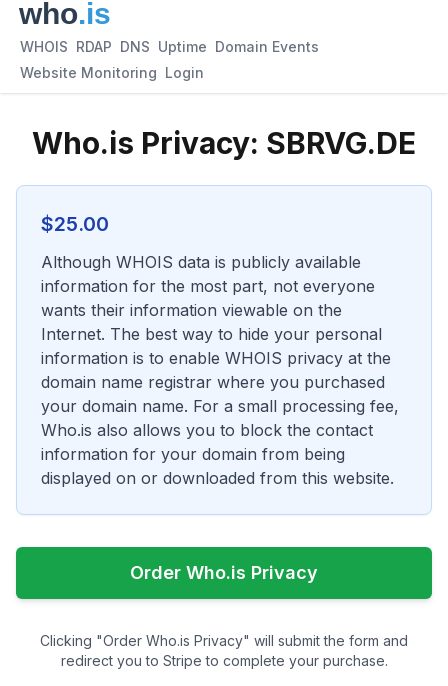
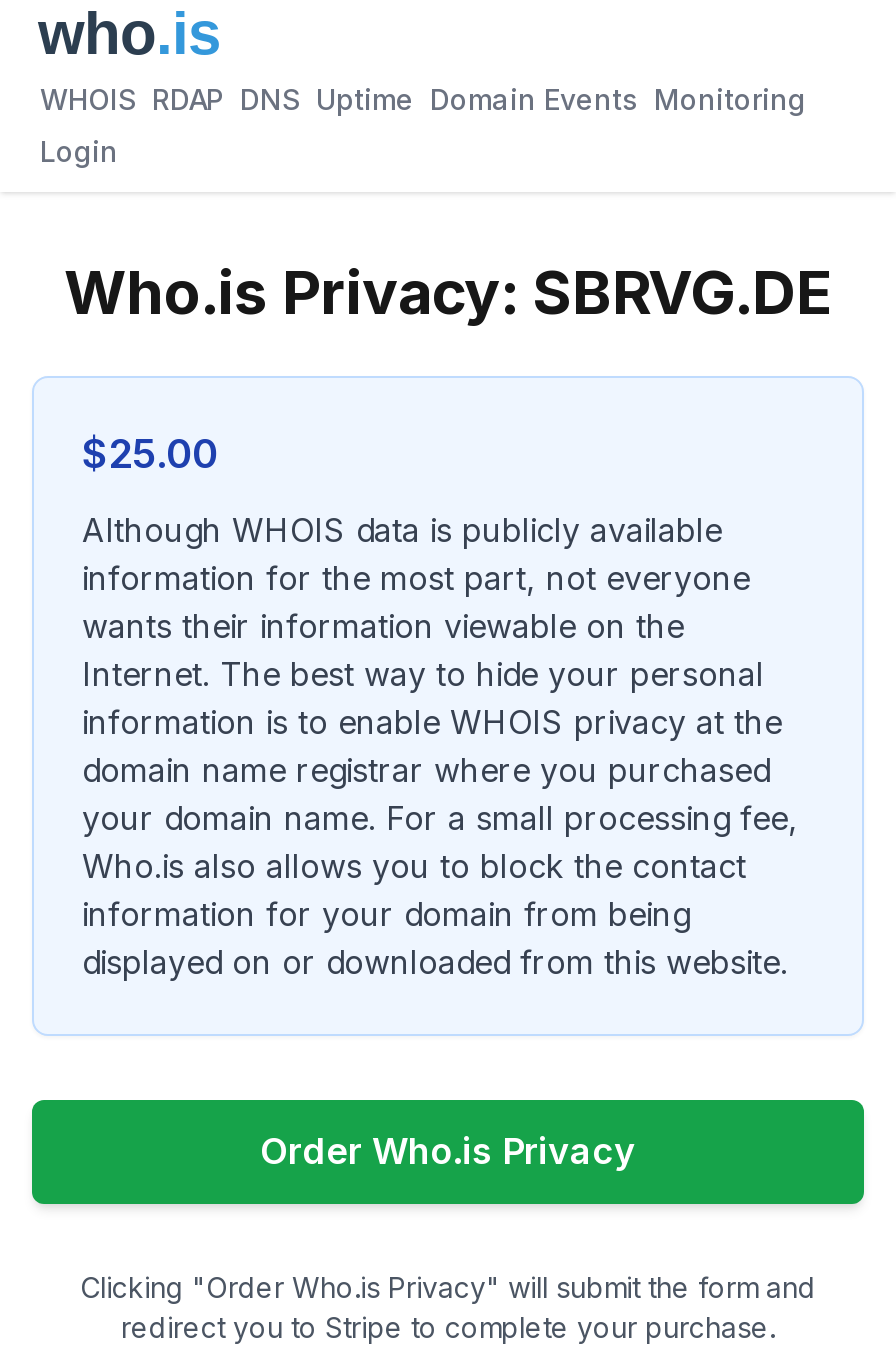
- WHOIS RDAP DNS Uptime Domain Events
+ WHOIS RDAP DNS Uptime Domain Events Monitoring

- Website Monitoring Login
+ Login
